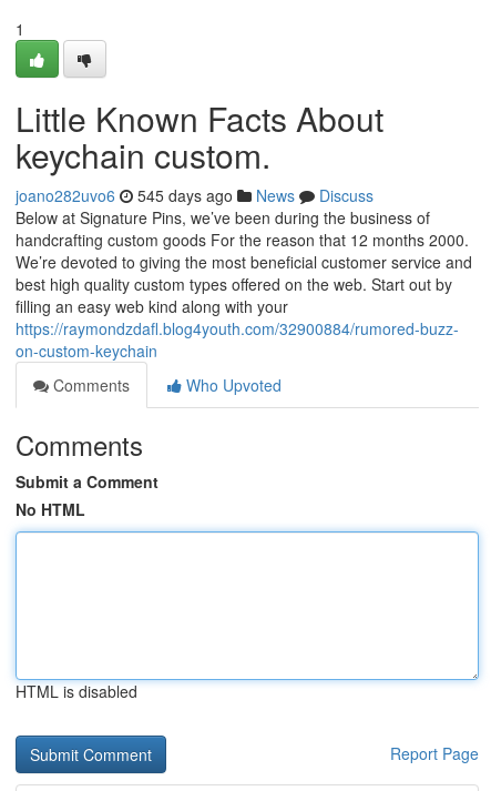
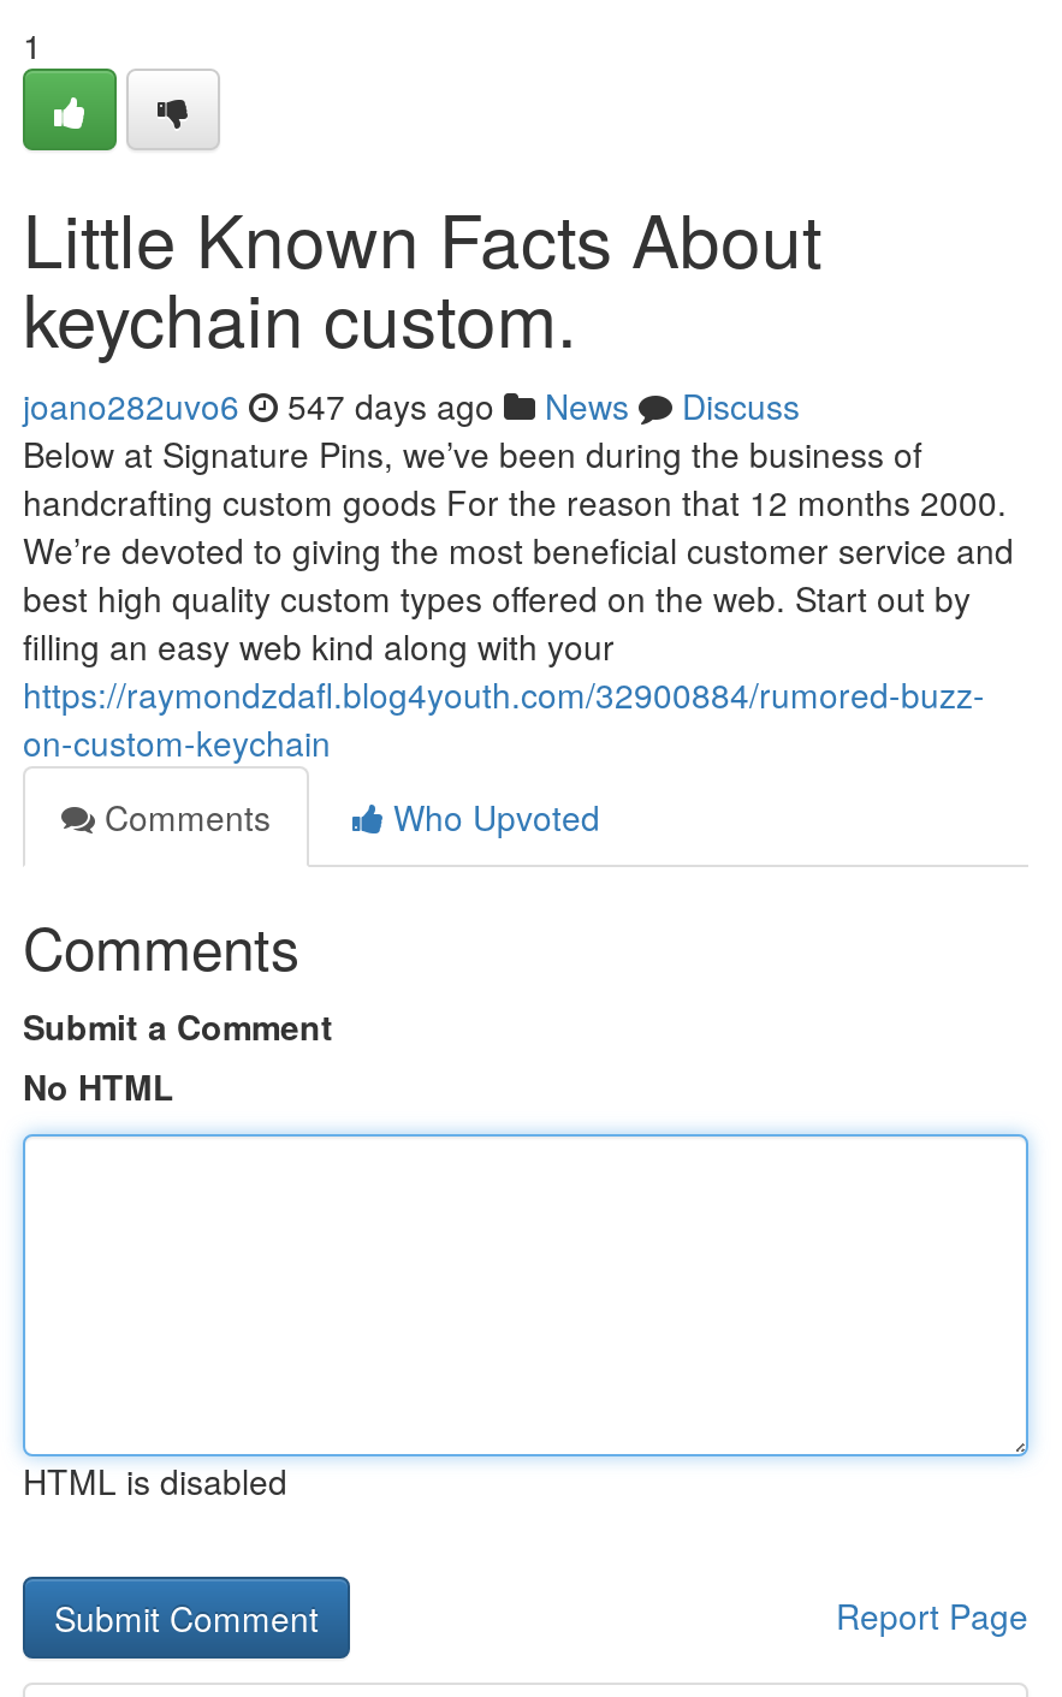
- joano282uvo6 545 days ago News Discuss
+ joano282uvo6 547 days ago News Discuss
